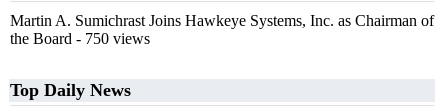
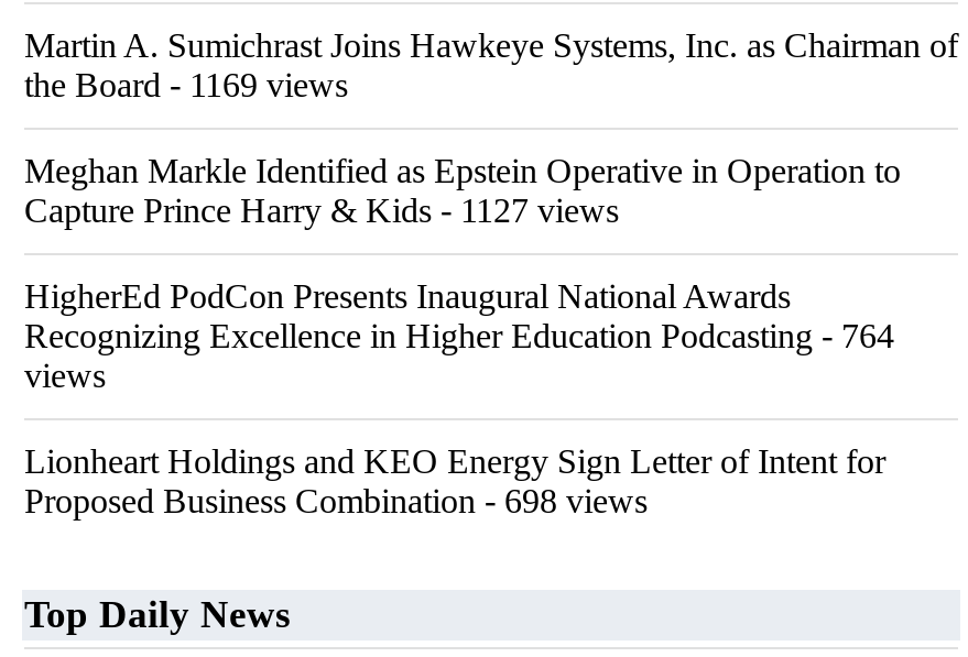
- the Board - 750 views
+ the Board - 1169 views
+ Meghan Markle Identified as Epstein Operative in Operation to
+ Capture Prince Harry & Kids - 1127 views
+ HigherEd PodCon Presents Inaugural National Awards
+ Recognizing Excellence in Higher Education Podcasting - 764
+ views
+ Lionheart Holdings and KEO Energy Sign Letter of Intent for
+ Proposed Business Combination - 698 views
